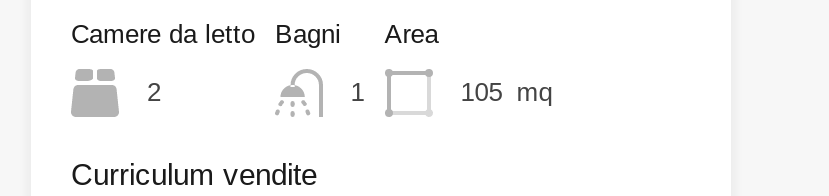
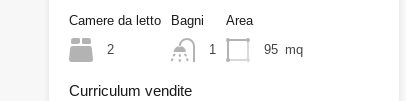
- 105 mq
+ 95 mq
